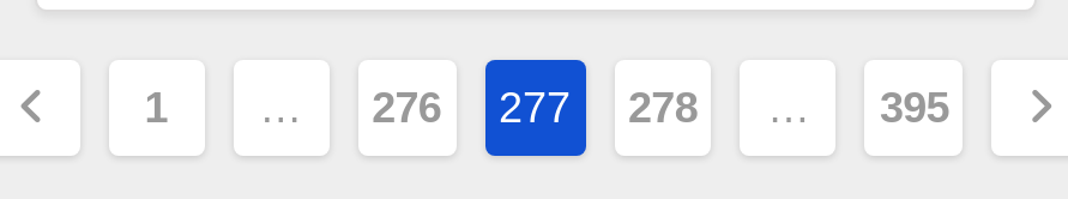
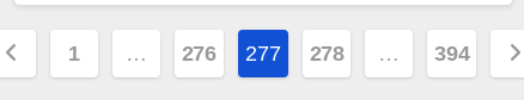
- 395
+ 394
